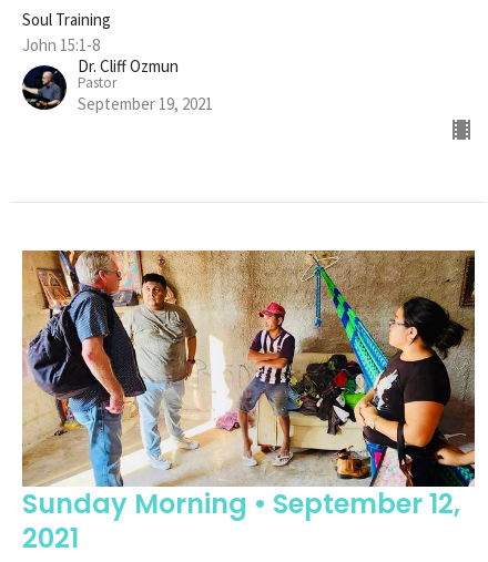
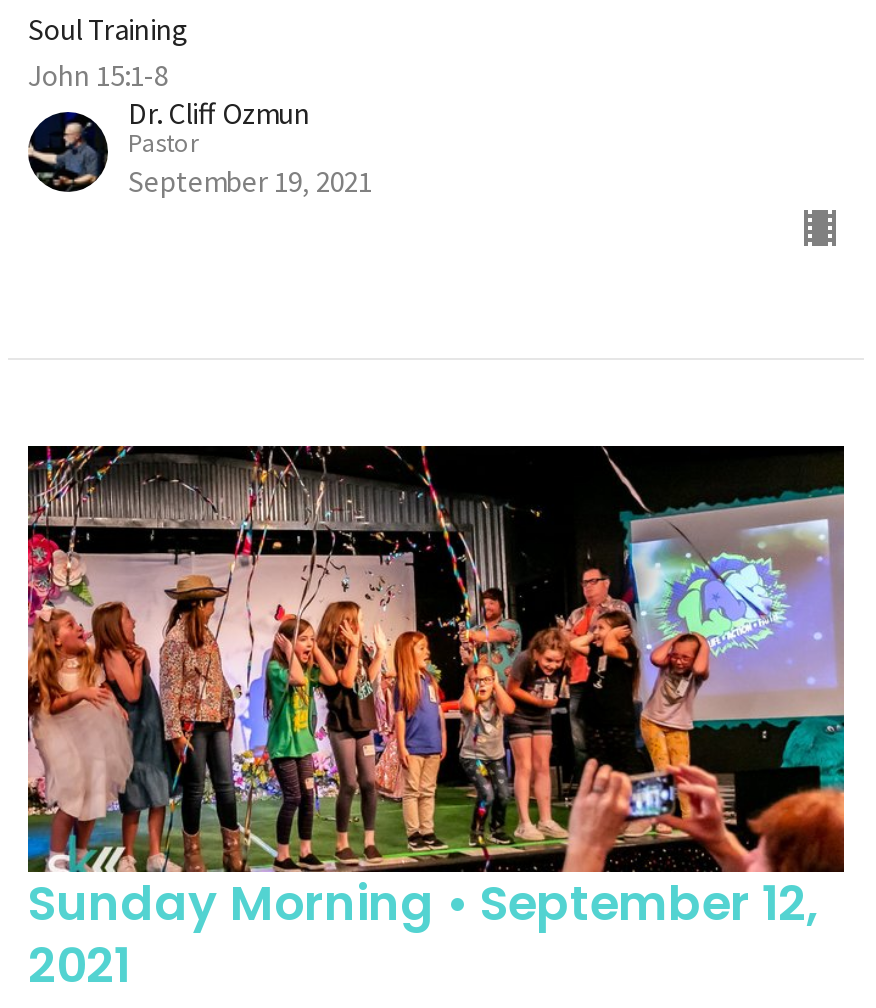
- [image]
+ [image]
